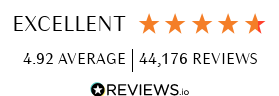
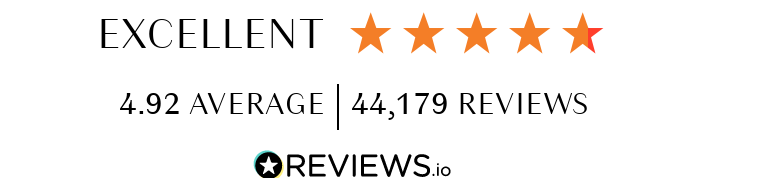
- 4.92 AVERAGE 44,176 REVIEWS
+ 4.92 AVERAGE 44,179 REVIEWS
